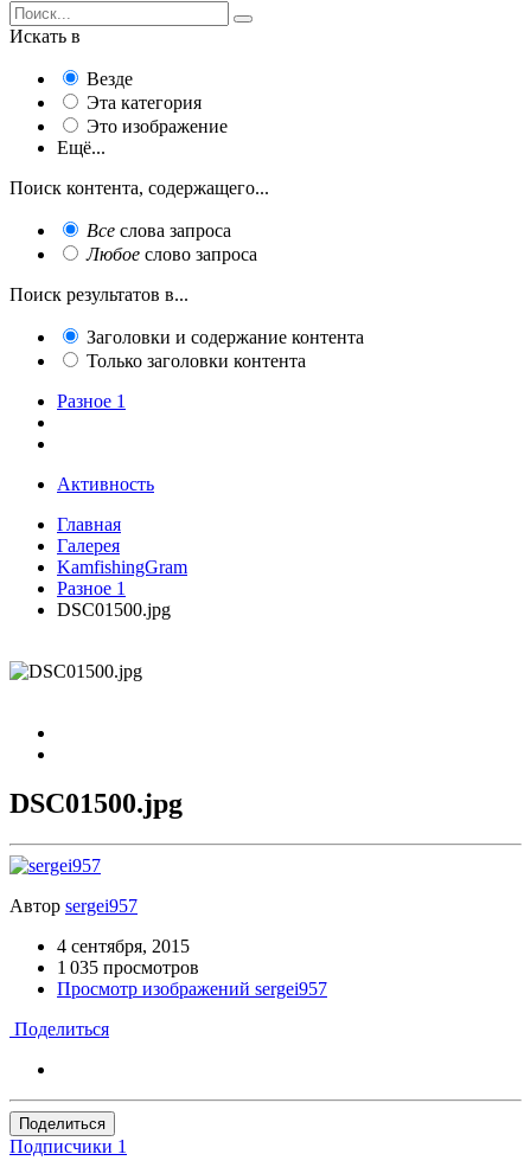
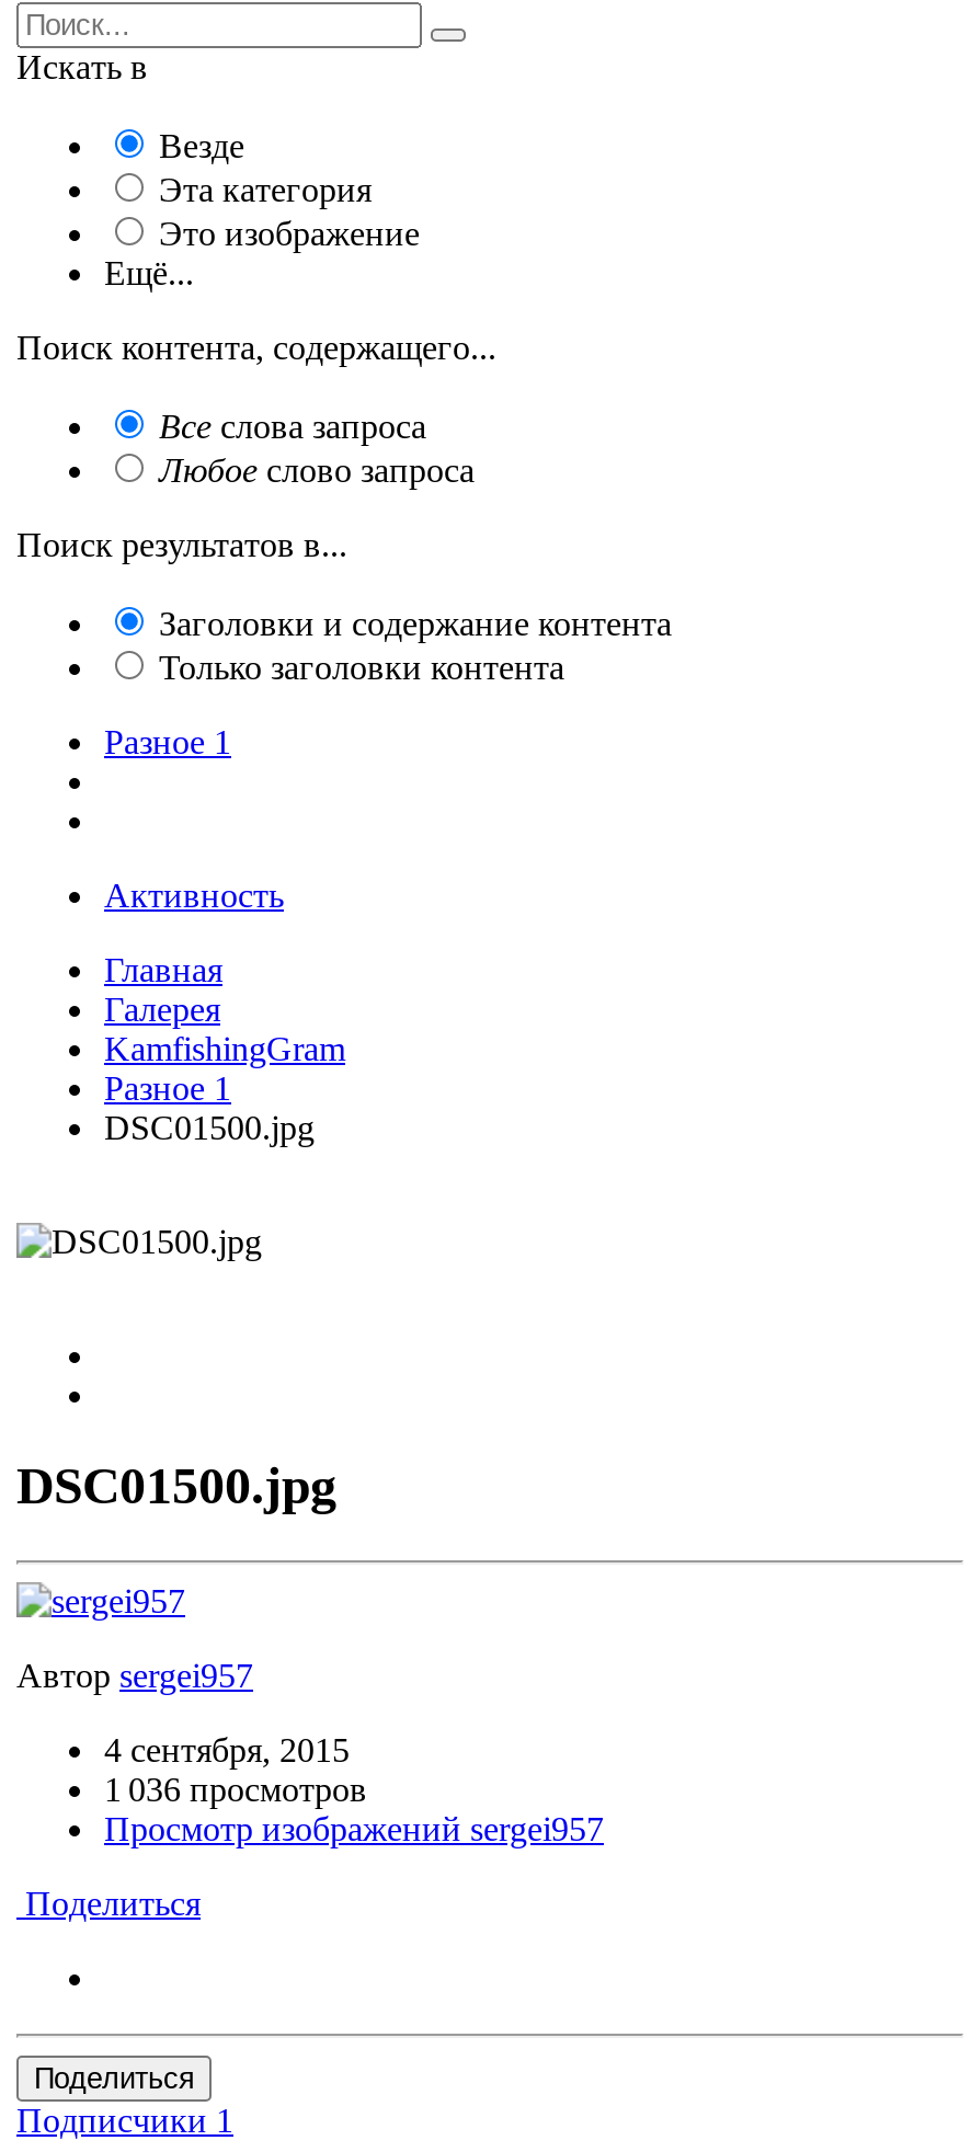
- 1 035 просмотров
+ 1 036 просмотров
